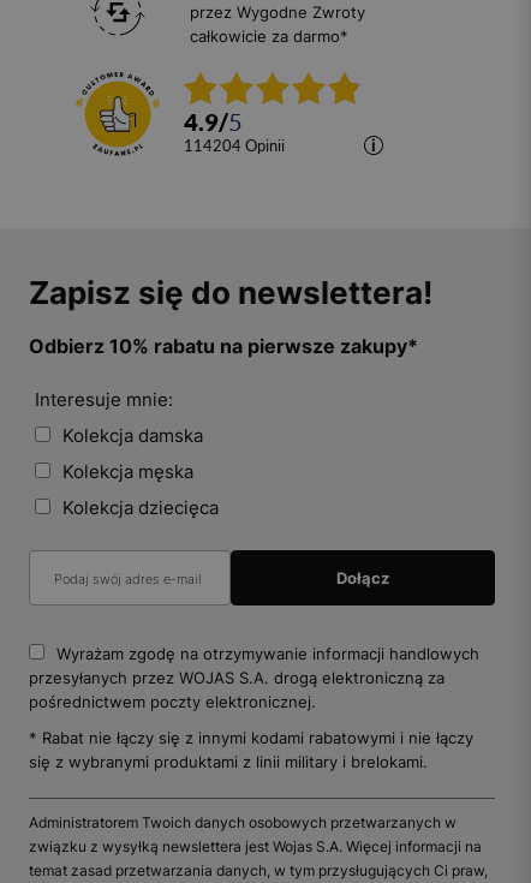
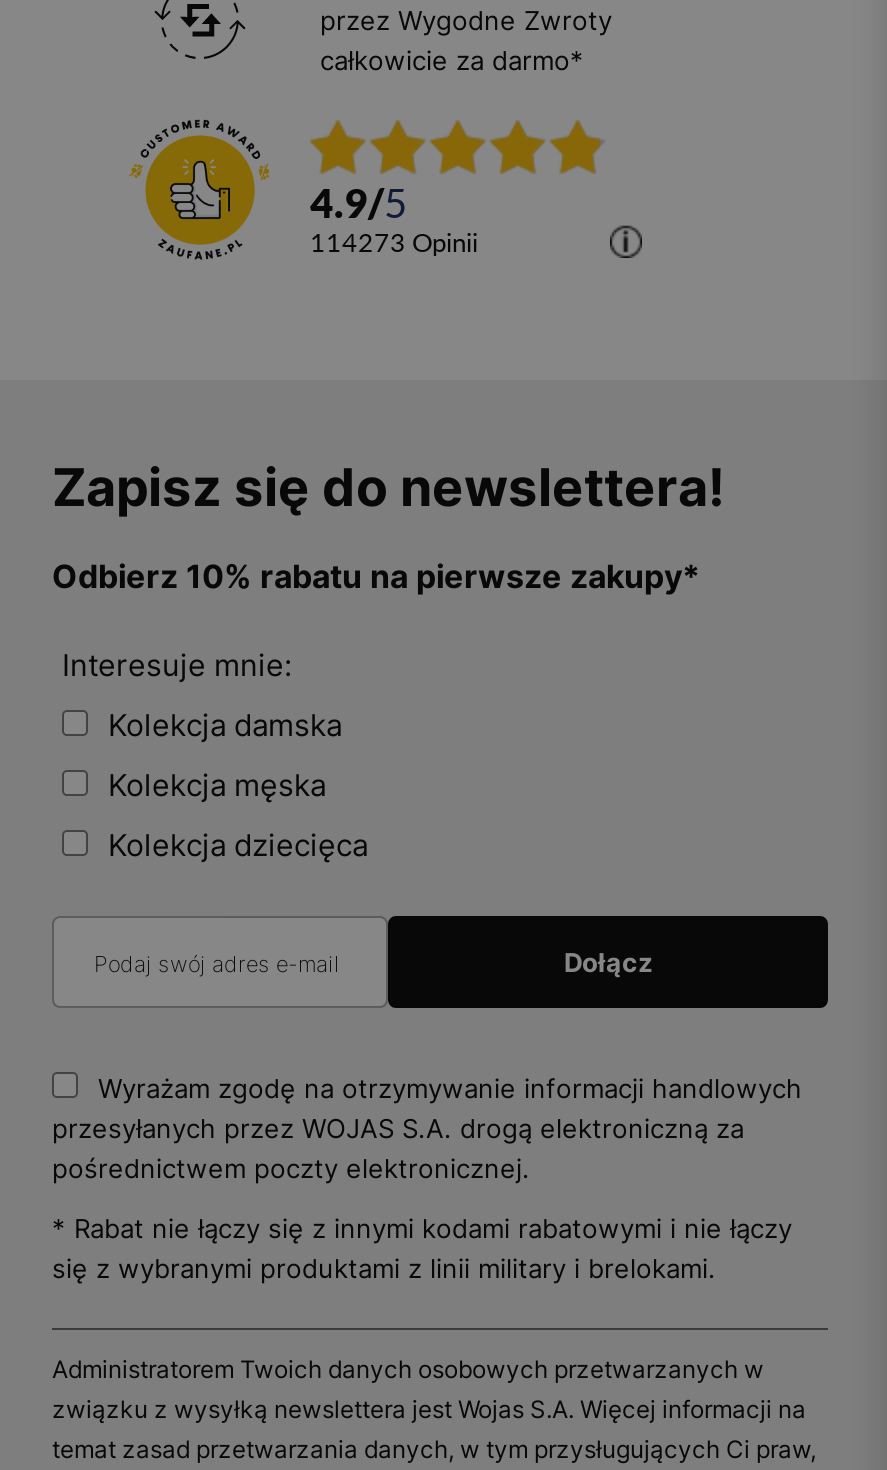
- 114204 opinii
+ 114273 opinii
